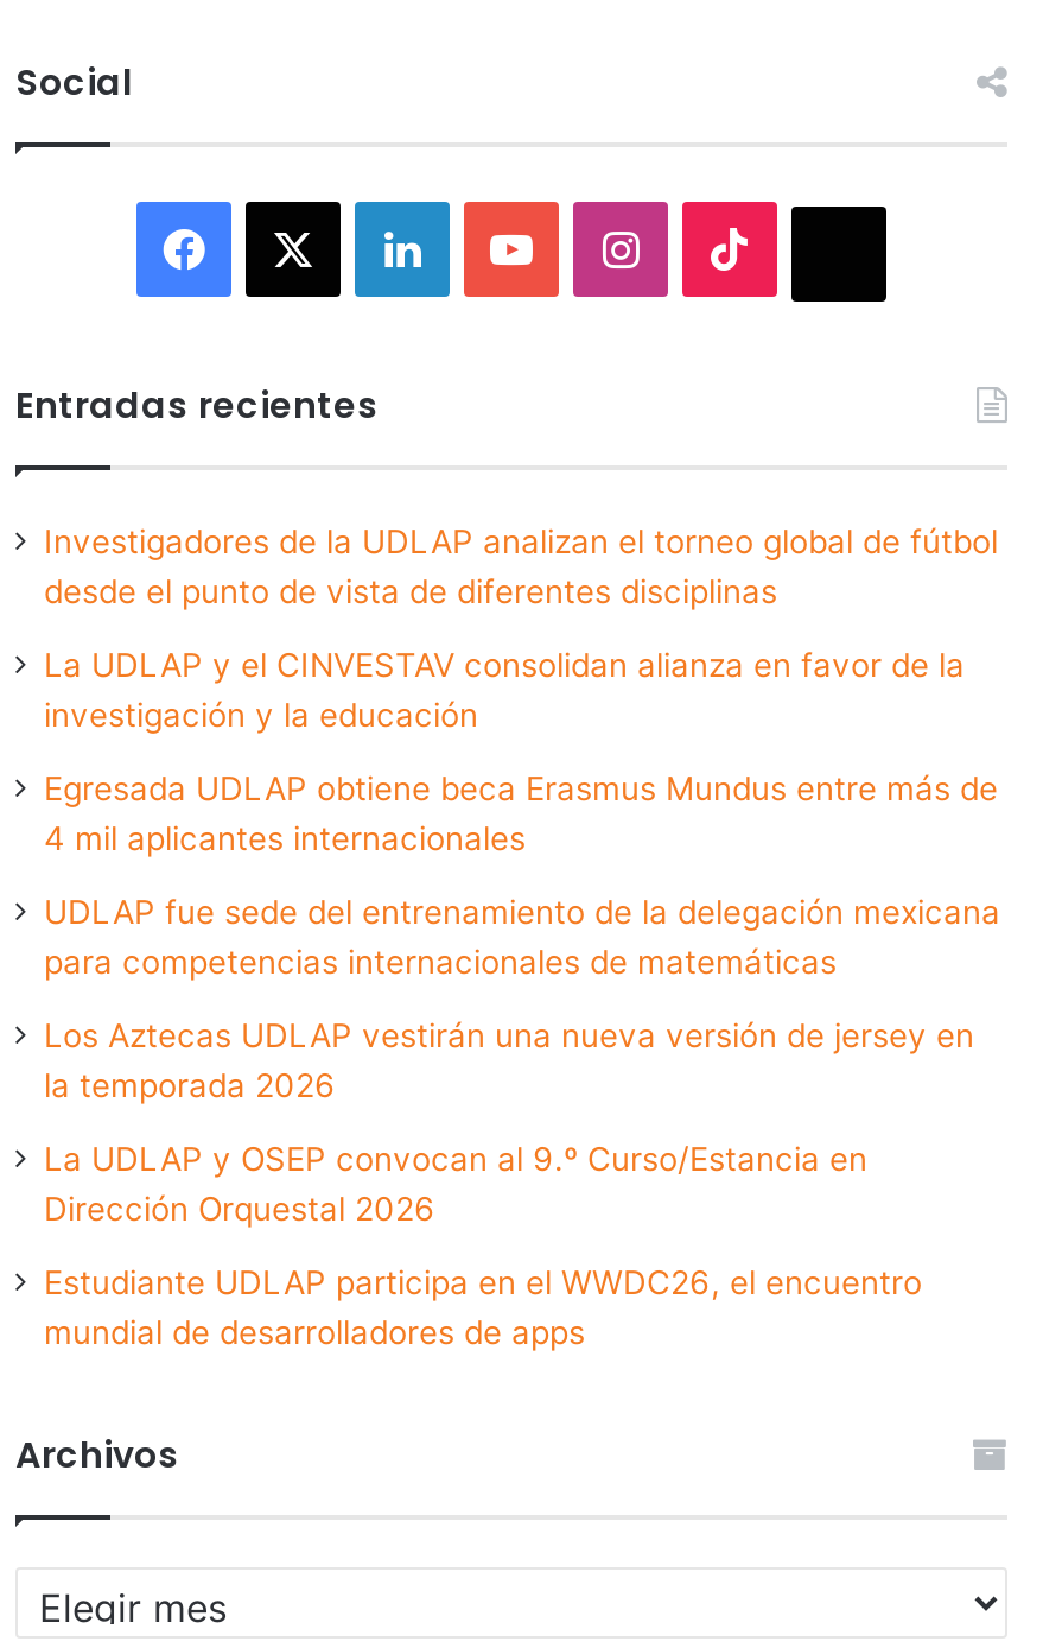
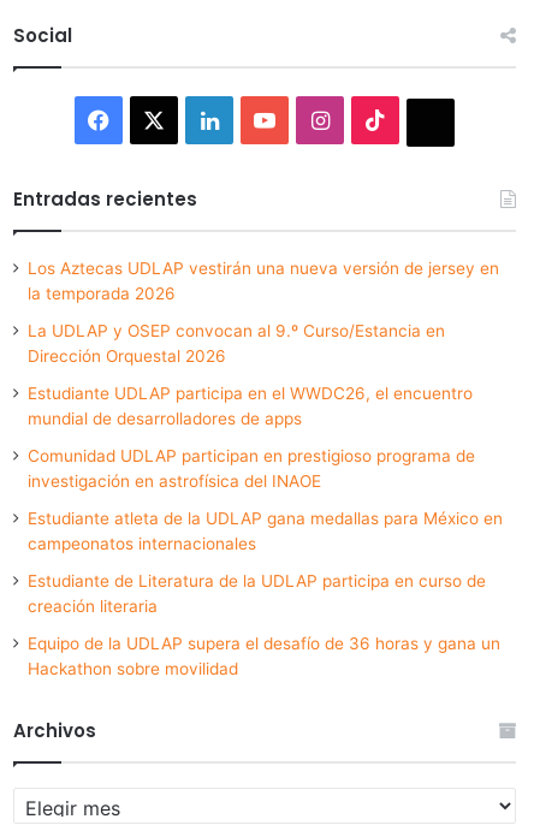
- Investigadores de la UDLAP analizan el torneo global de fútbol
- desde el punto de vista de diferentes disciplinas
- La UDLAP y el CINVESTAV consolidan alianza en favor de la
- investigación y la educación
- Egresada UDLAP obtiene beca Erasmus Mundus entre más de
- 4 mil aplicantes internacionales
- UDLAP fue sede del entrenamiento de la delegación mexicana
- para competencias internacionales de matemáticas

moved up: Los Aztecas UDLAP vestirán una nueva versión de jersey en | la temporada 2026 | La UDLAP y OSEP convocan al 9.º Curso/Estancia en | Dirección Orquestal 2026 | Estudiante UDLAP participa en el WWDC26, el encuentro | mundial de desarrolladores de apps

+ Comunidad UDLAP participan en prestigioso programa de
+ investigación en astrofísica del INAOE
+ Estudiante atleta de la UDLAP gana medallas para México en
+ campeonatos internacionales
+ Estudiante de Literatura de la UDLAP participa en curso de
+ creación literaria
+ Equipo de la UDLAP supera el desafío de 36 horas y gana un
+ Hackathon sobre movilidad
